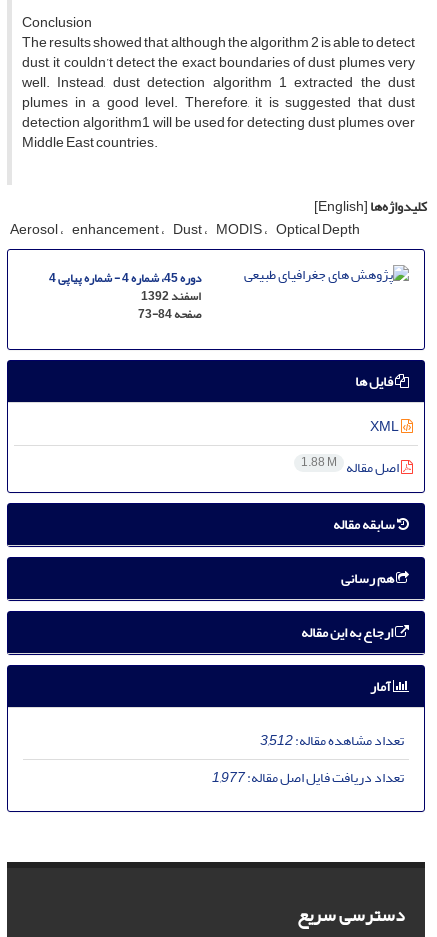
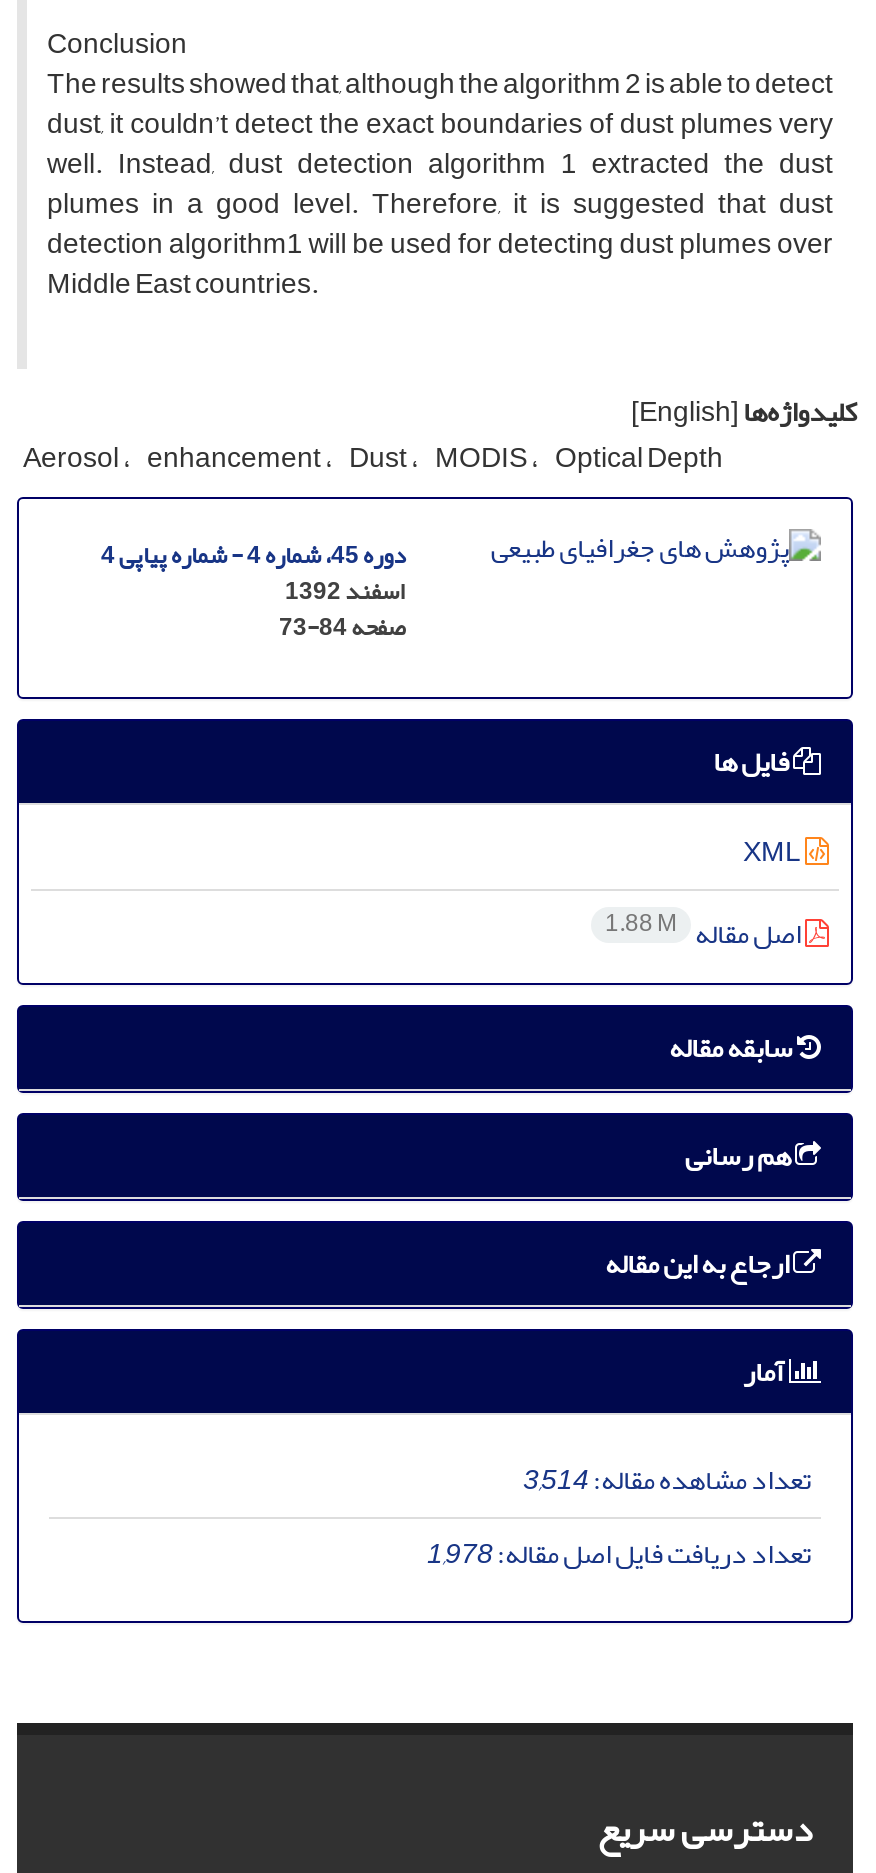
- تعداد مشاهده مقاله:3,512
+ تعداد مشاهده مقاله:3,514

- تعداد دریافت فایل اصل مقاله:1,977
+ تعداد دریافت فایل اصل مقاله:1,978
